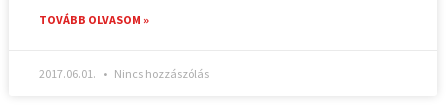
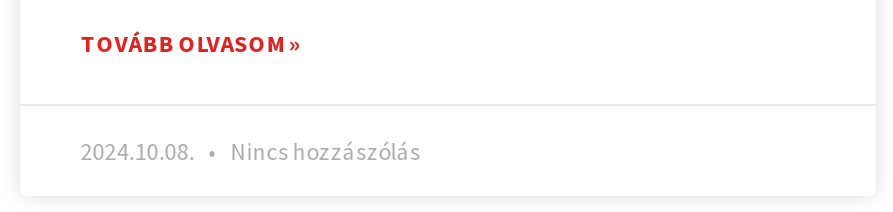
- 2017.06.01. Nincs hozzászólás
+ 2024.10.08. Nincs hozzászólás
